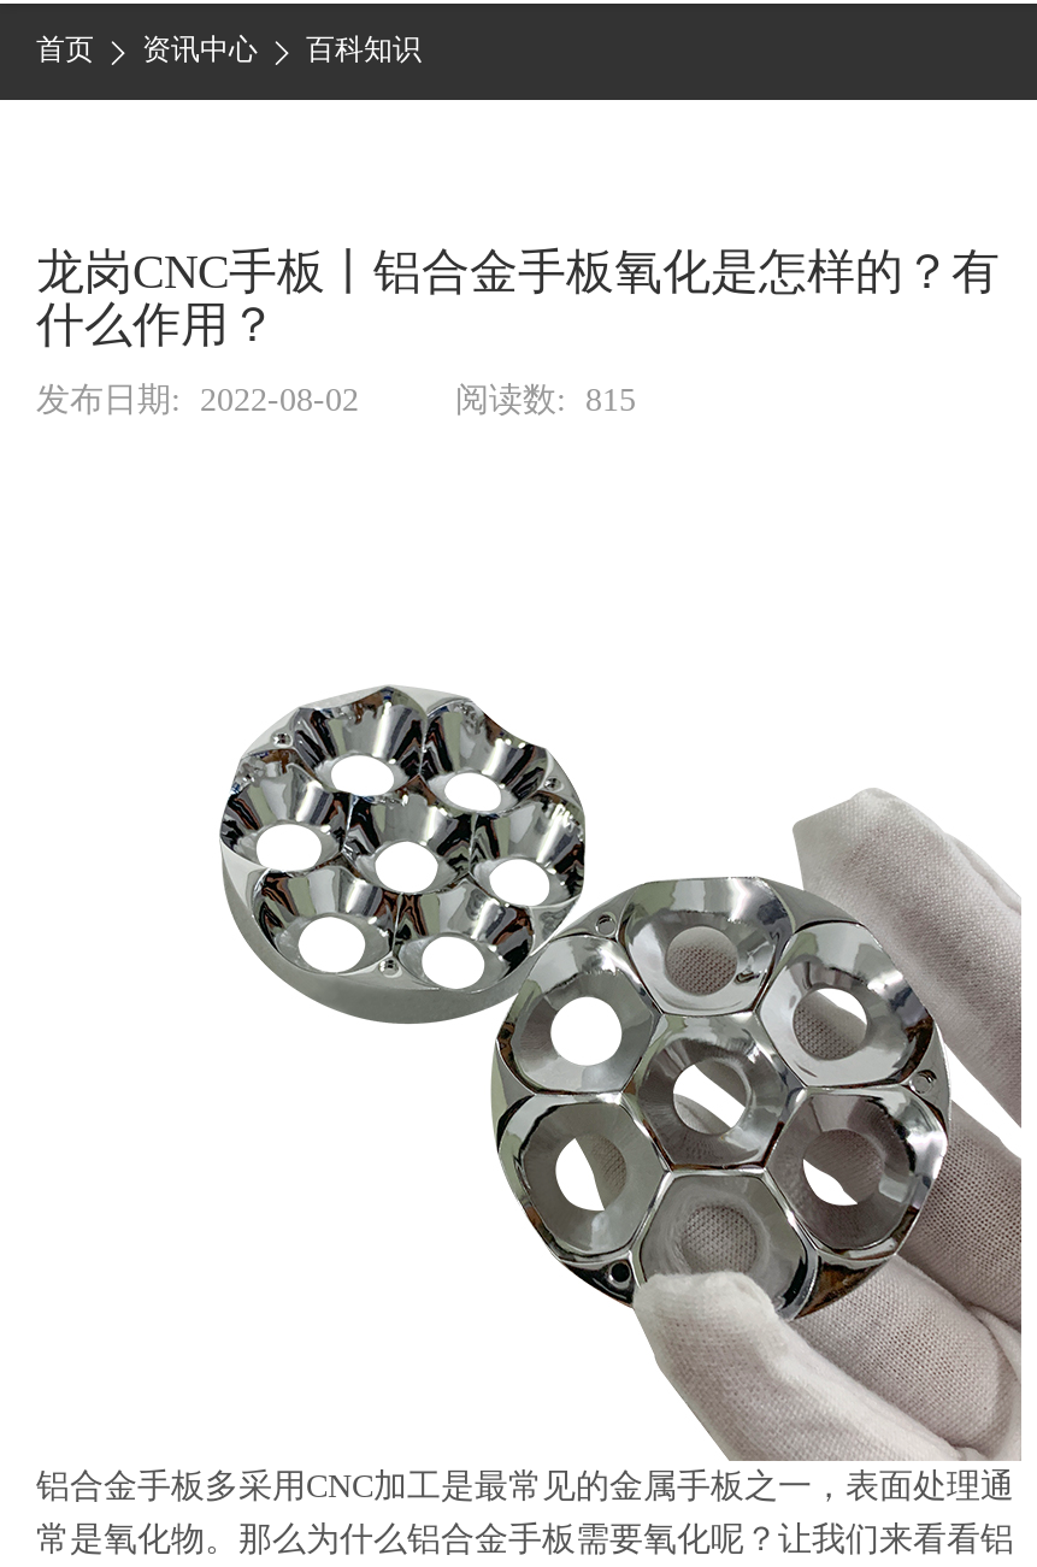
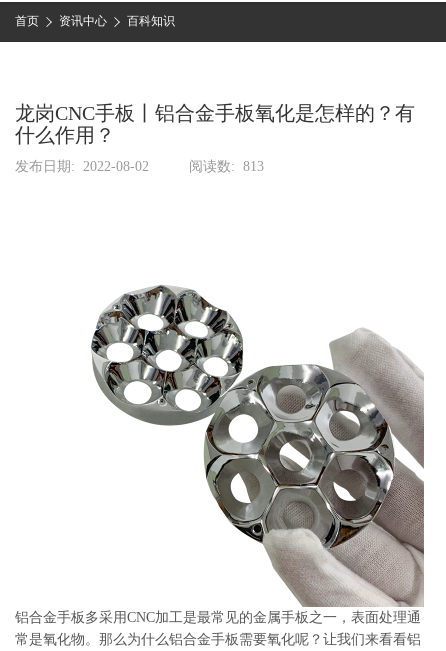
- 阅读数: 815
+ 阅读数: 813
